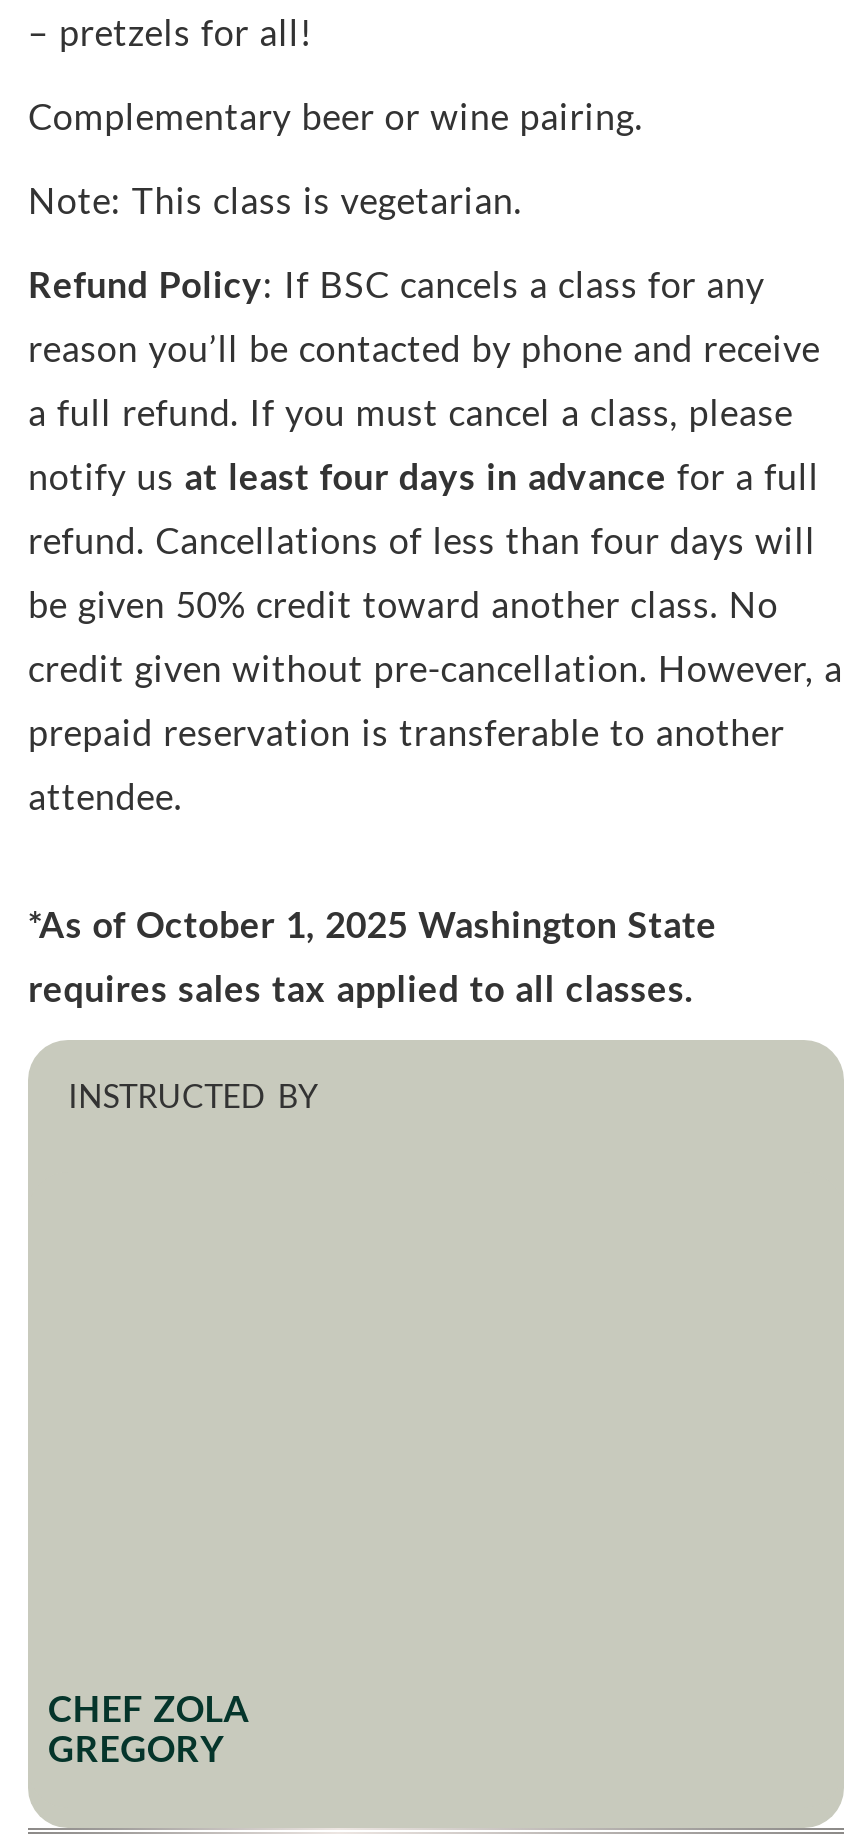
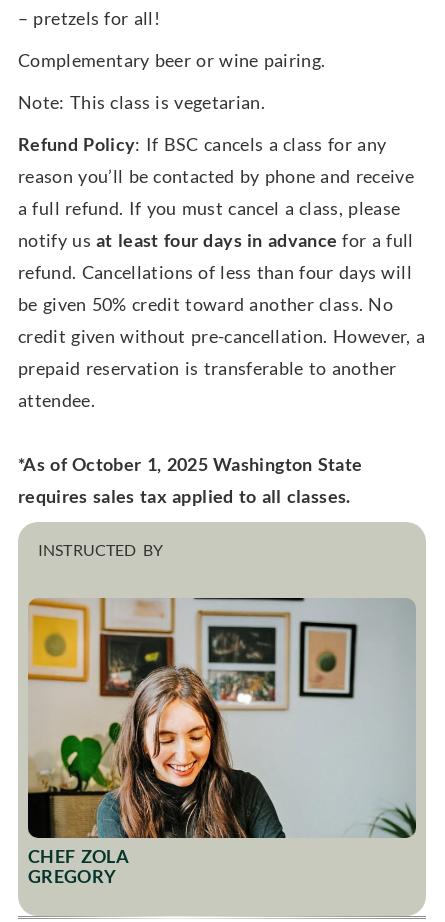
+ [image]
